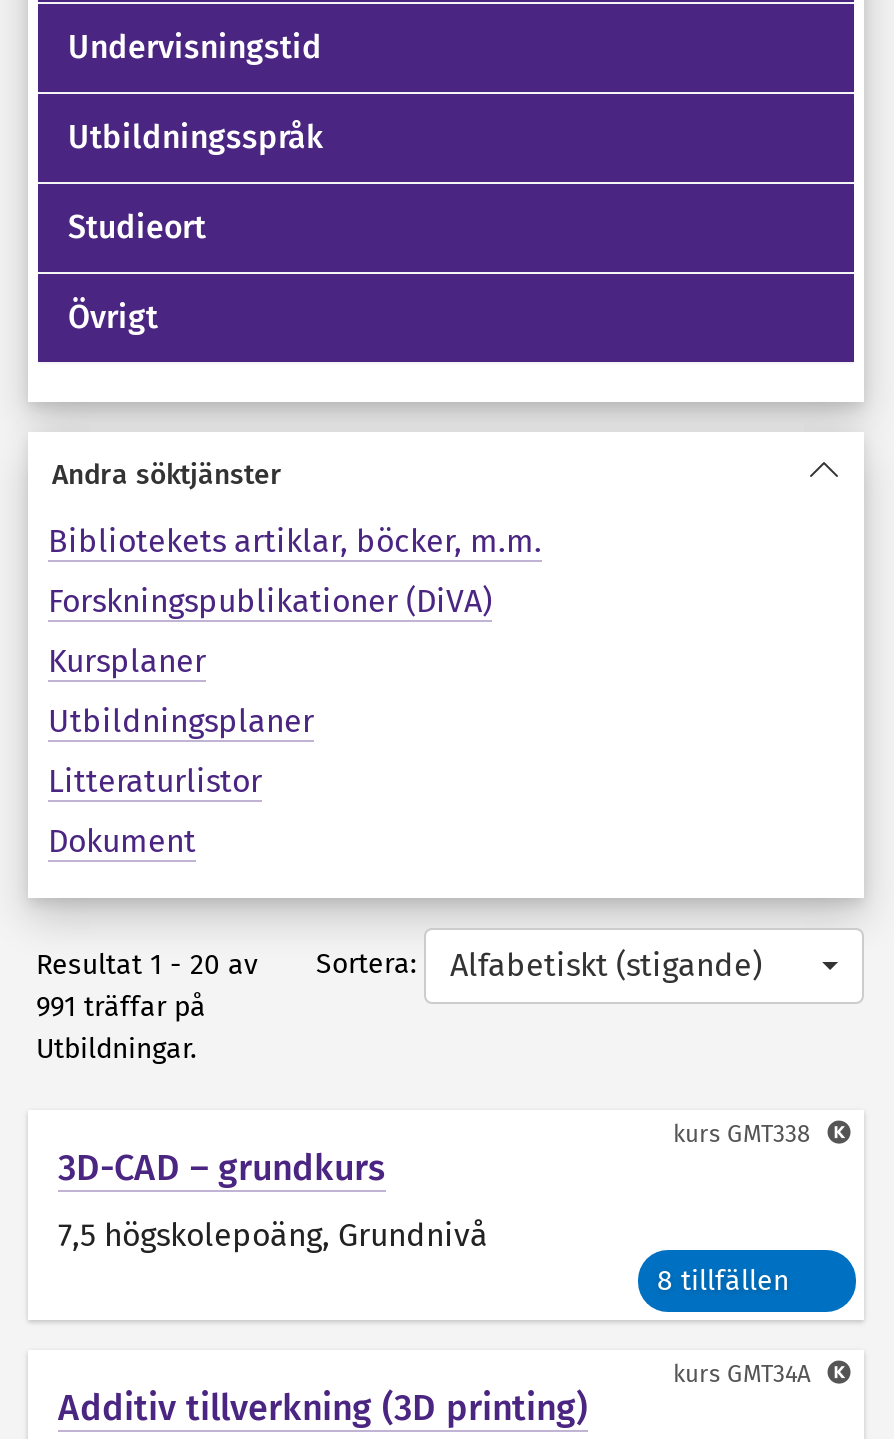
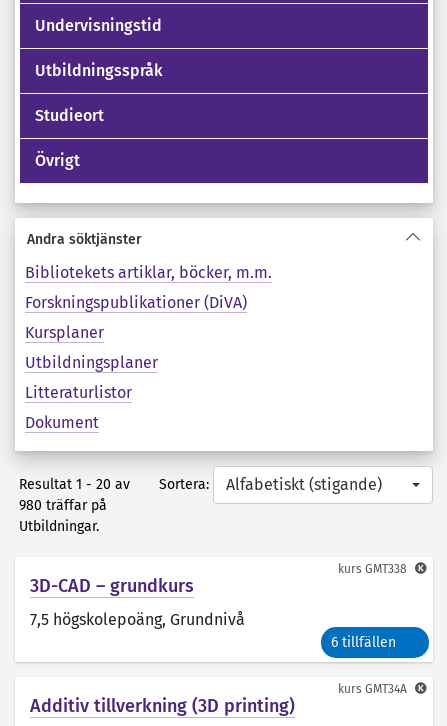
- 991 träffar på
+ 980 träffar på

- 8 tillfällen
+ 6 tillfällen
